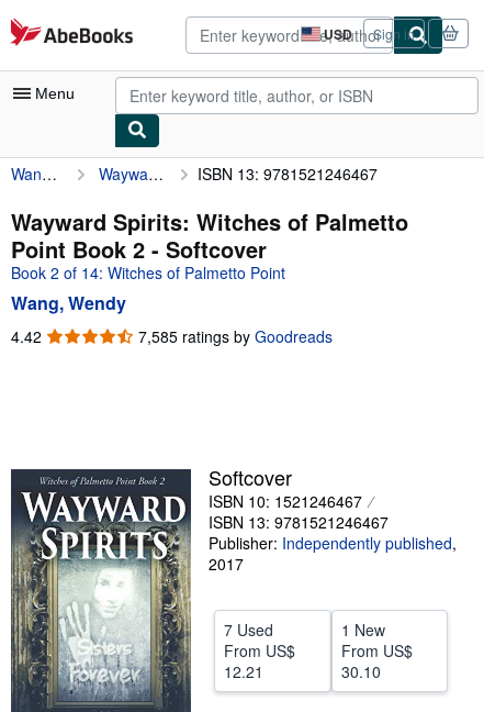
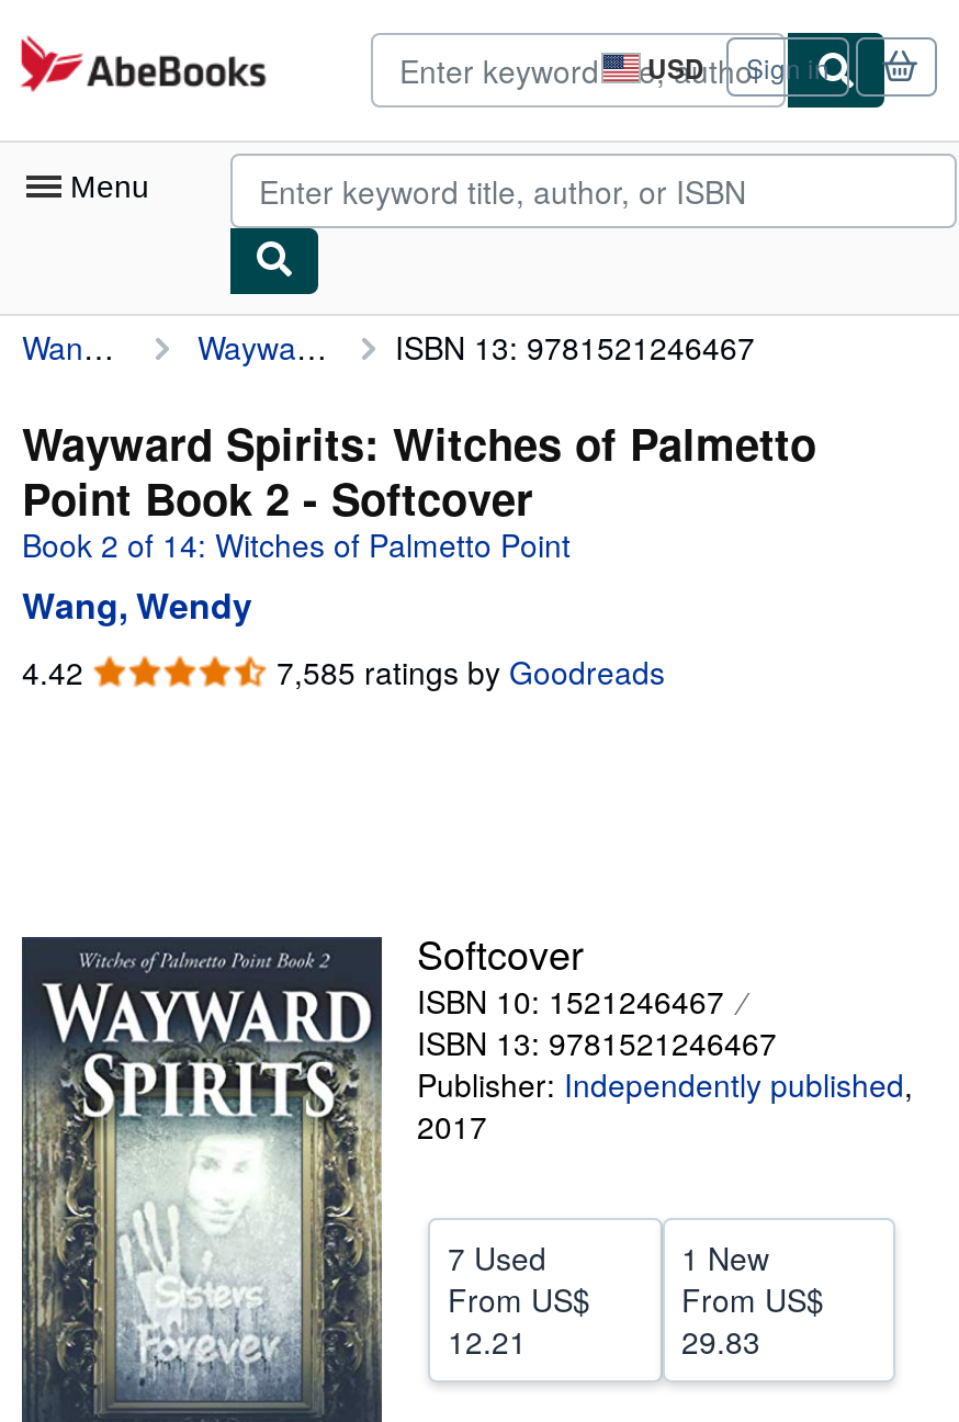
- 30.10
+ 29.83
